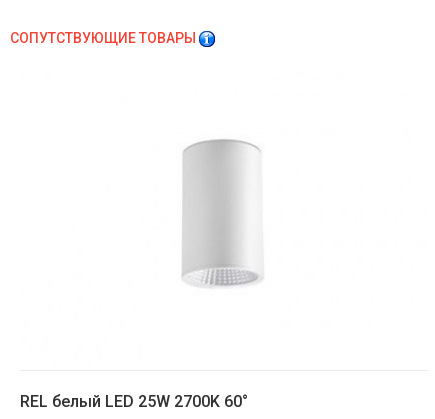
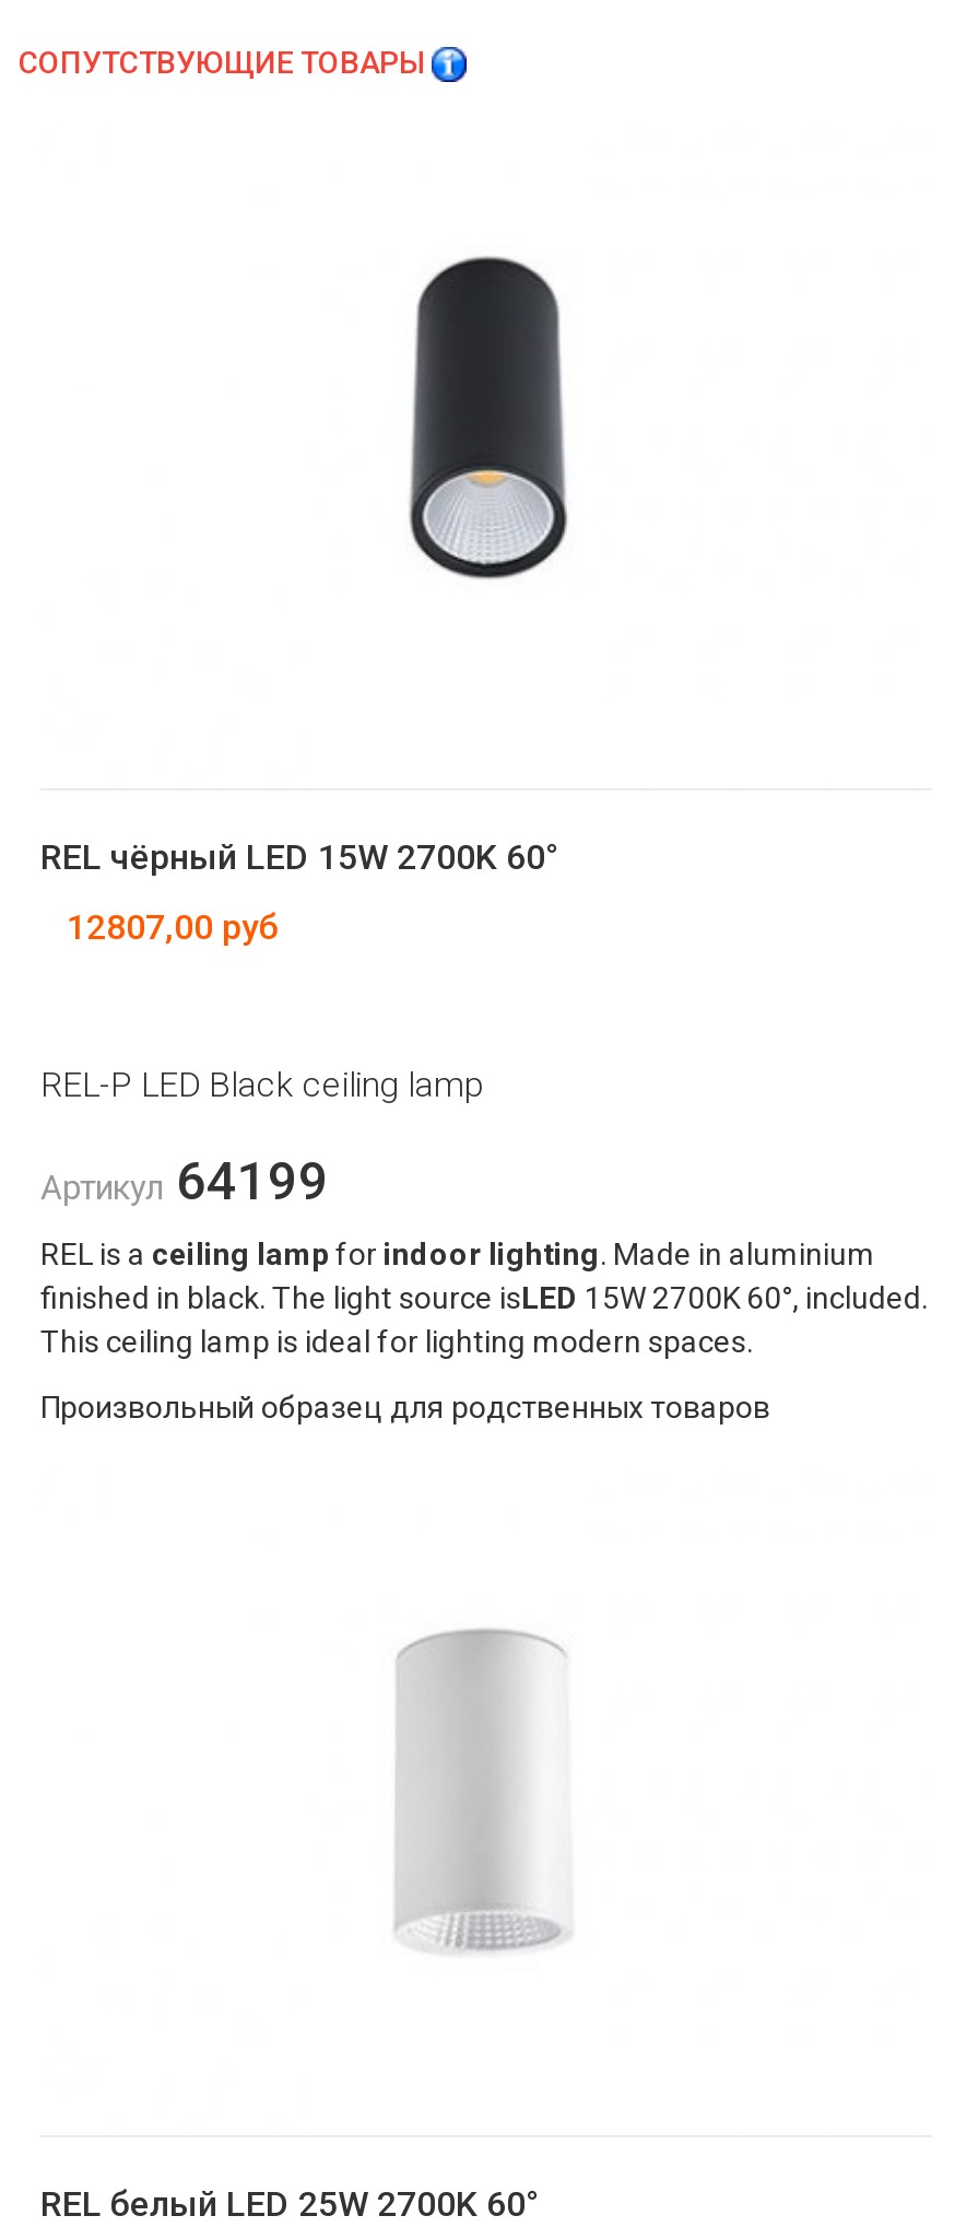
+ REL чёрный LED 15W 2700K 60°
+ 12807,00 руб

+ REL-P LED Black ceiling lamp
+ Артикул 64199
+ REL is a ceiling lamp for indoor lighting. Made in aluminium
+ finished in black. The light source isLED 15W 2700K 60°, included.
+ This ceiling lamp is ideal for lighting modern spaces.
+ Произвольный образец для родственных товаров

+ [image]
